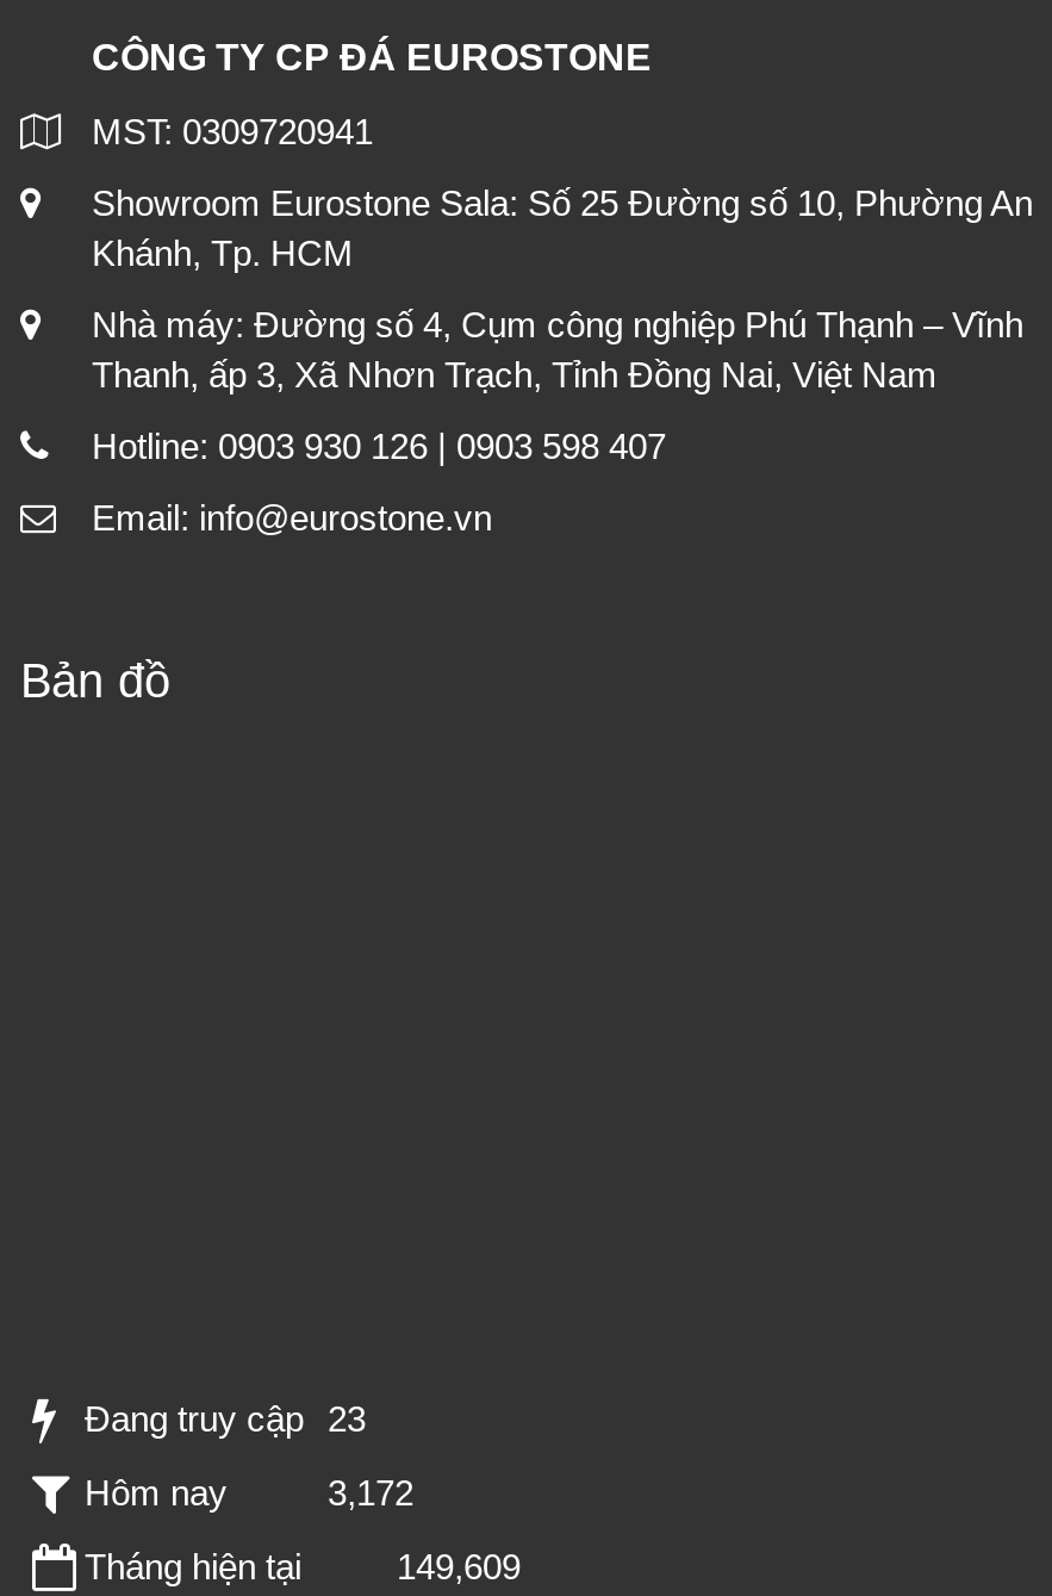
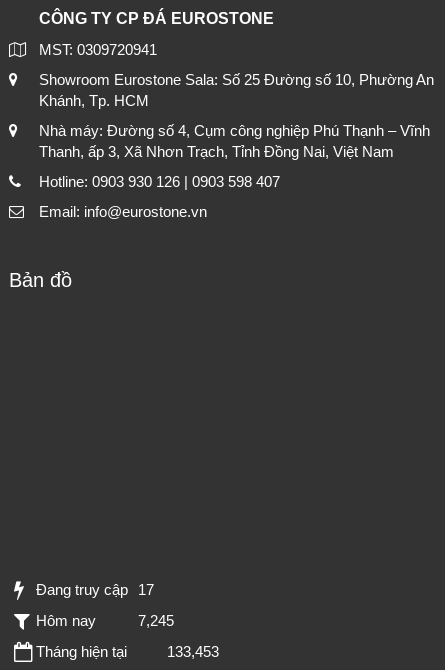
- Đang truy cập 23
+ Đang truy cập 17

- 3,172
+ 7,245

- 149,609
+ 133,453
